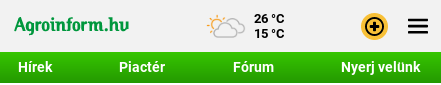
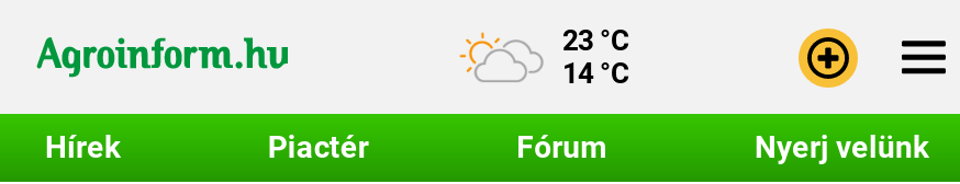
- 26 °C
+ 23 °C

- 15 °C
+ 14 °C
